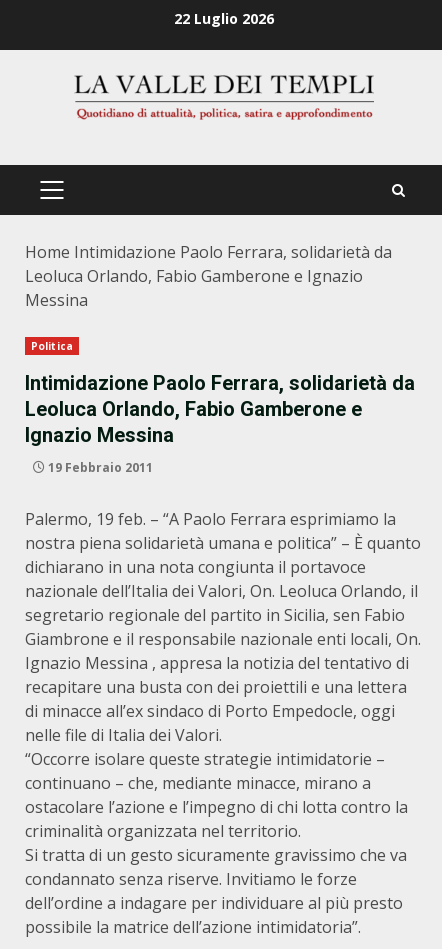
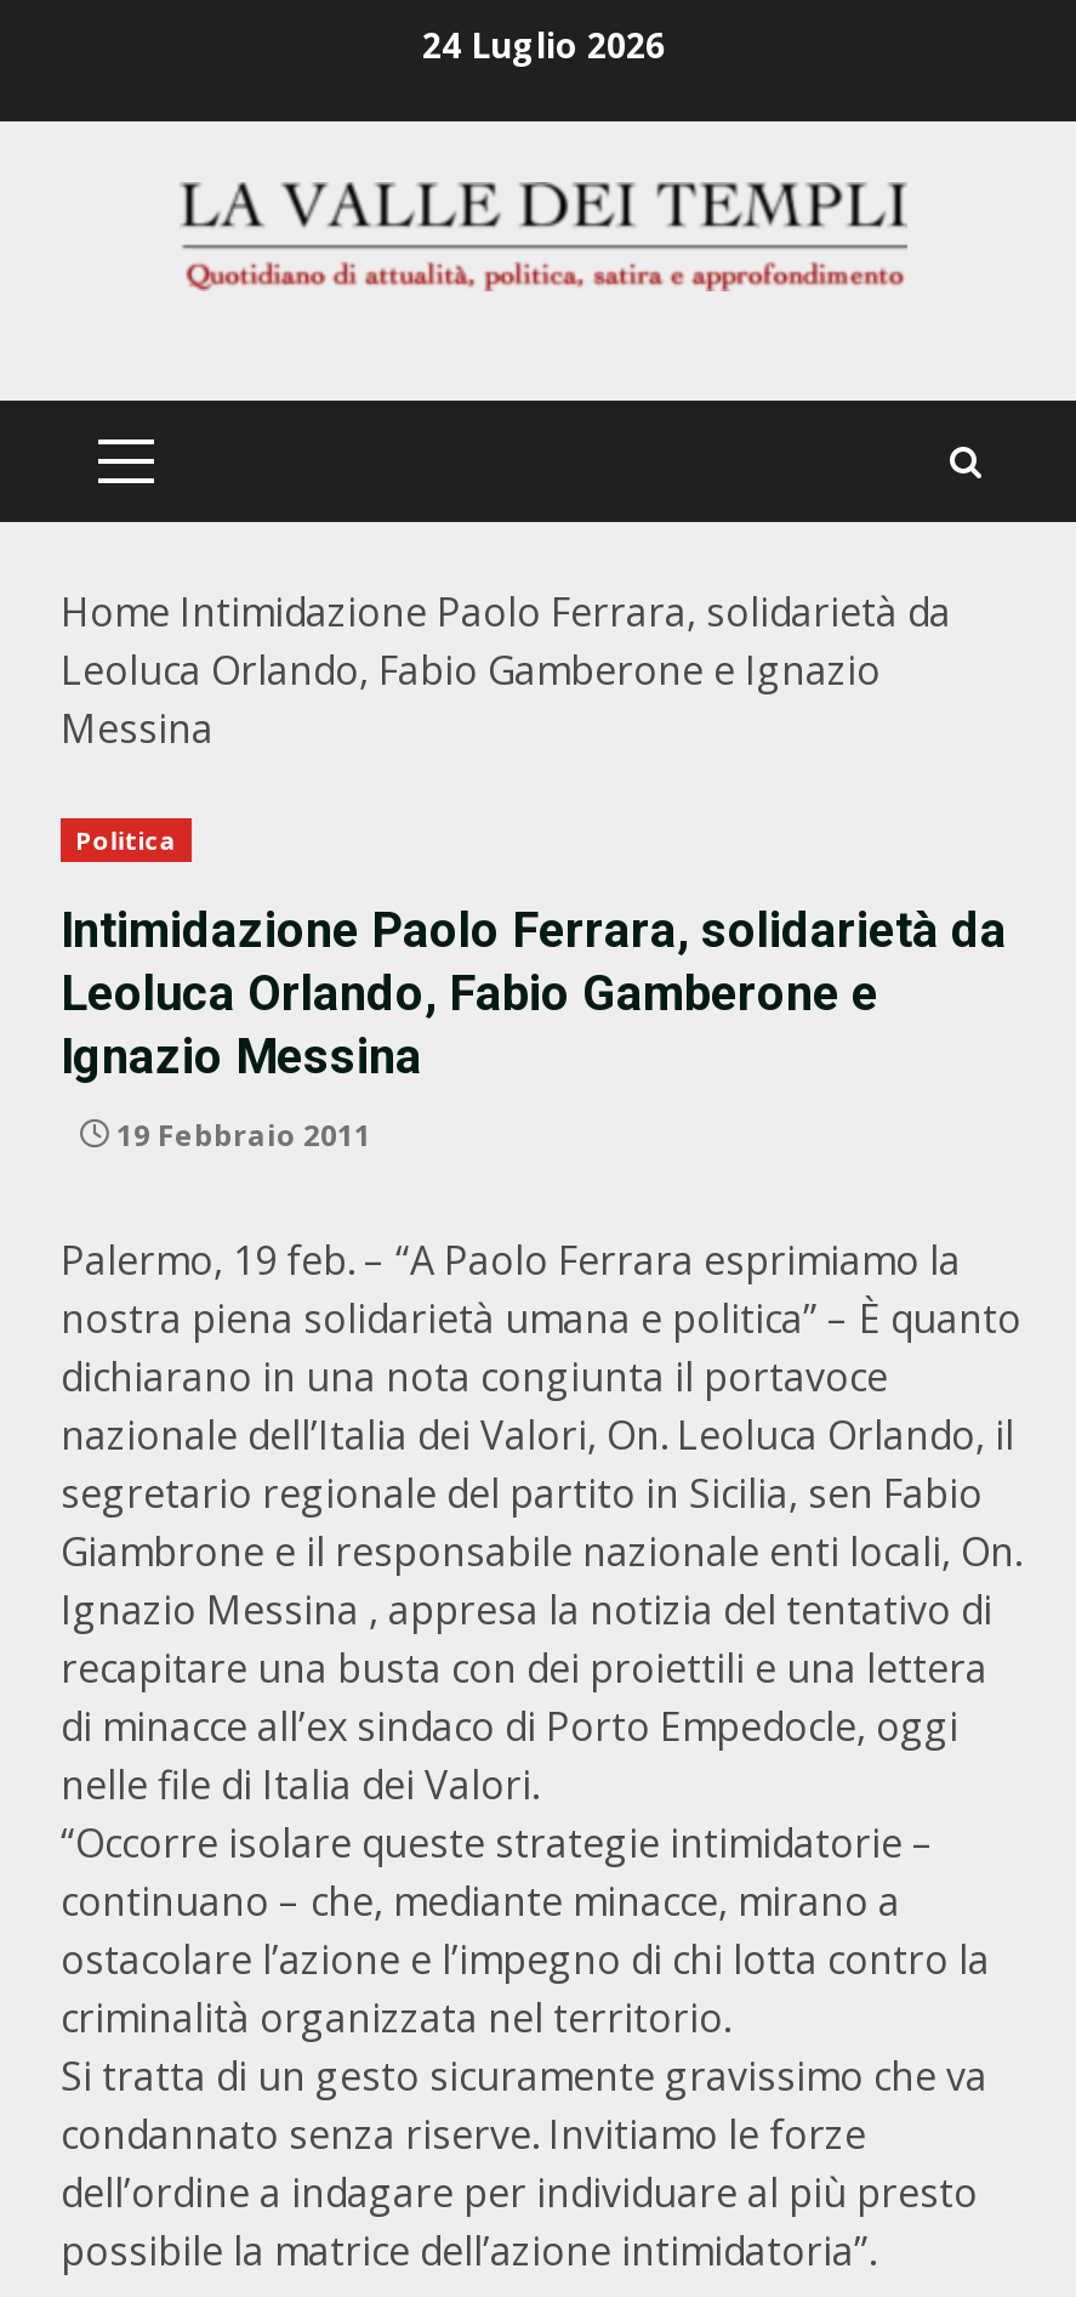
- 22 Luglio 2026
+ 24 Luglio 2026
